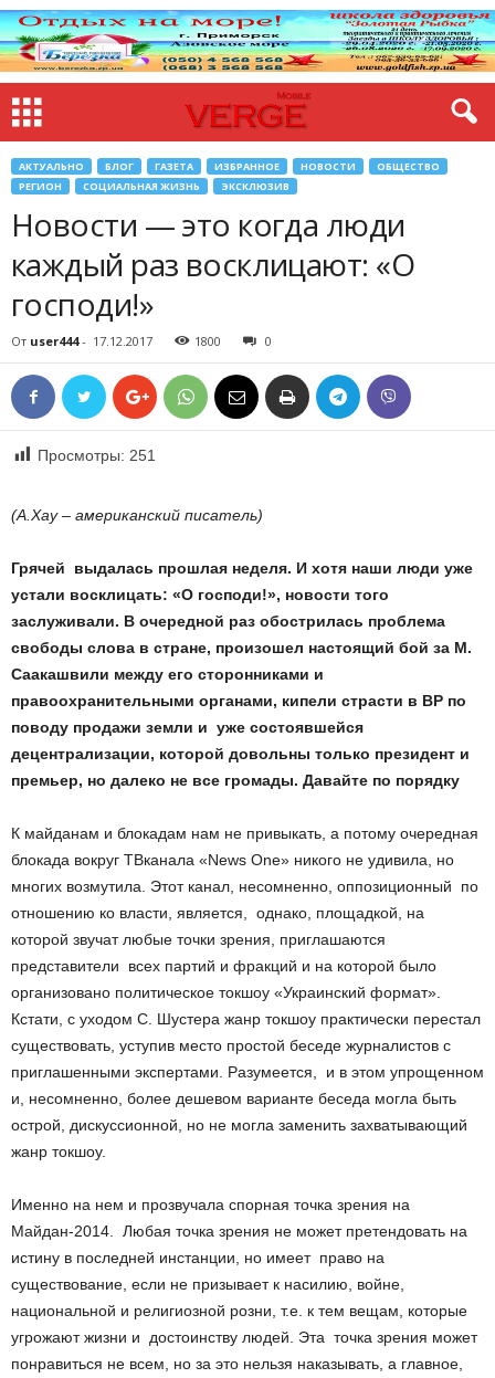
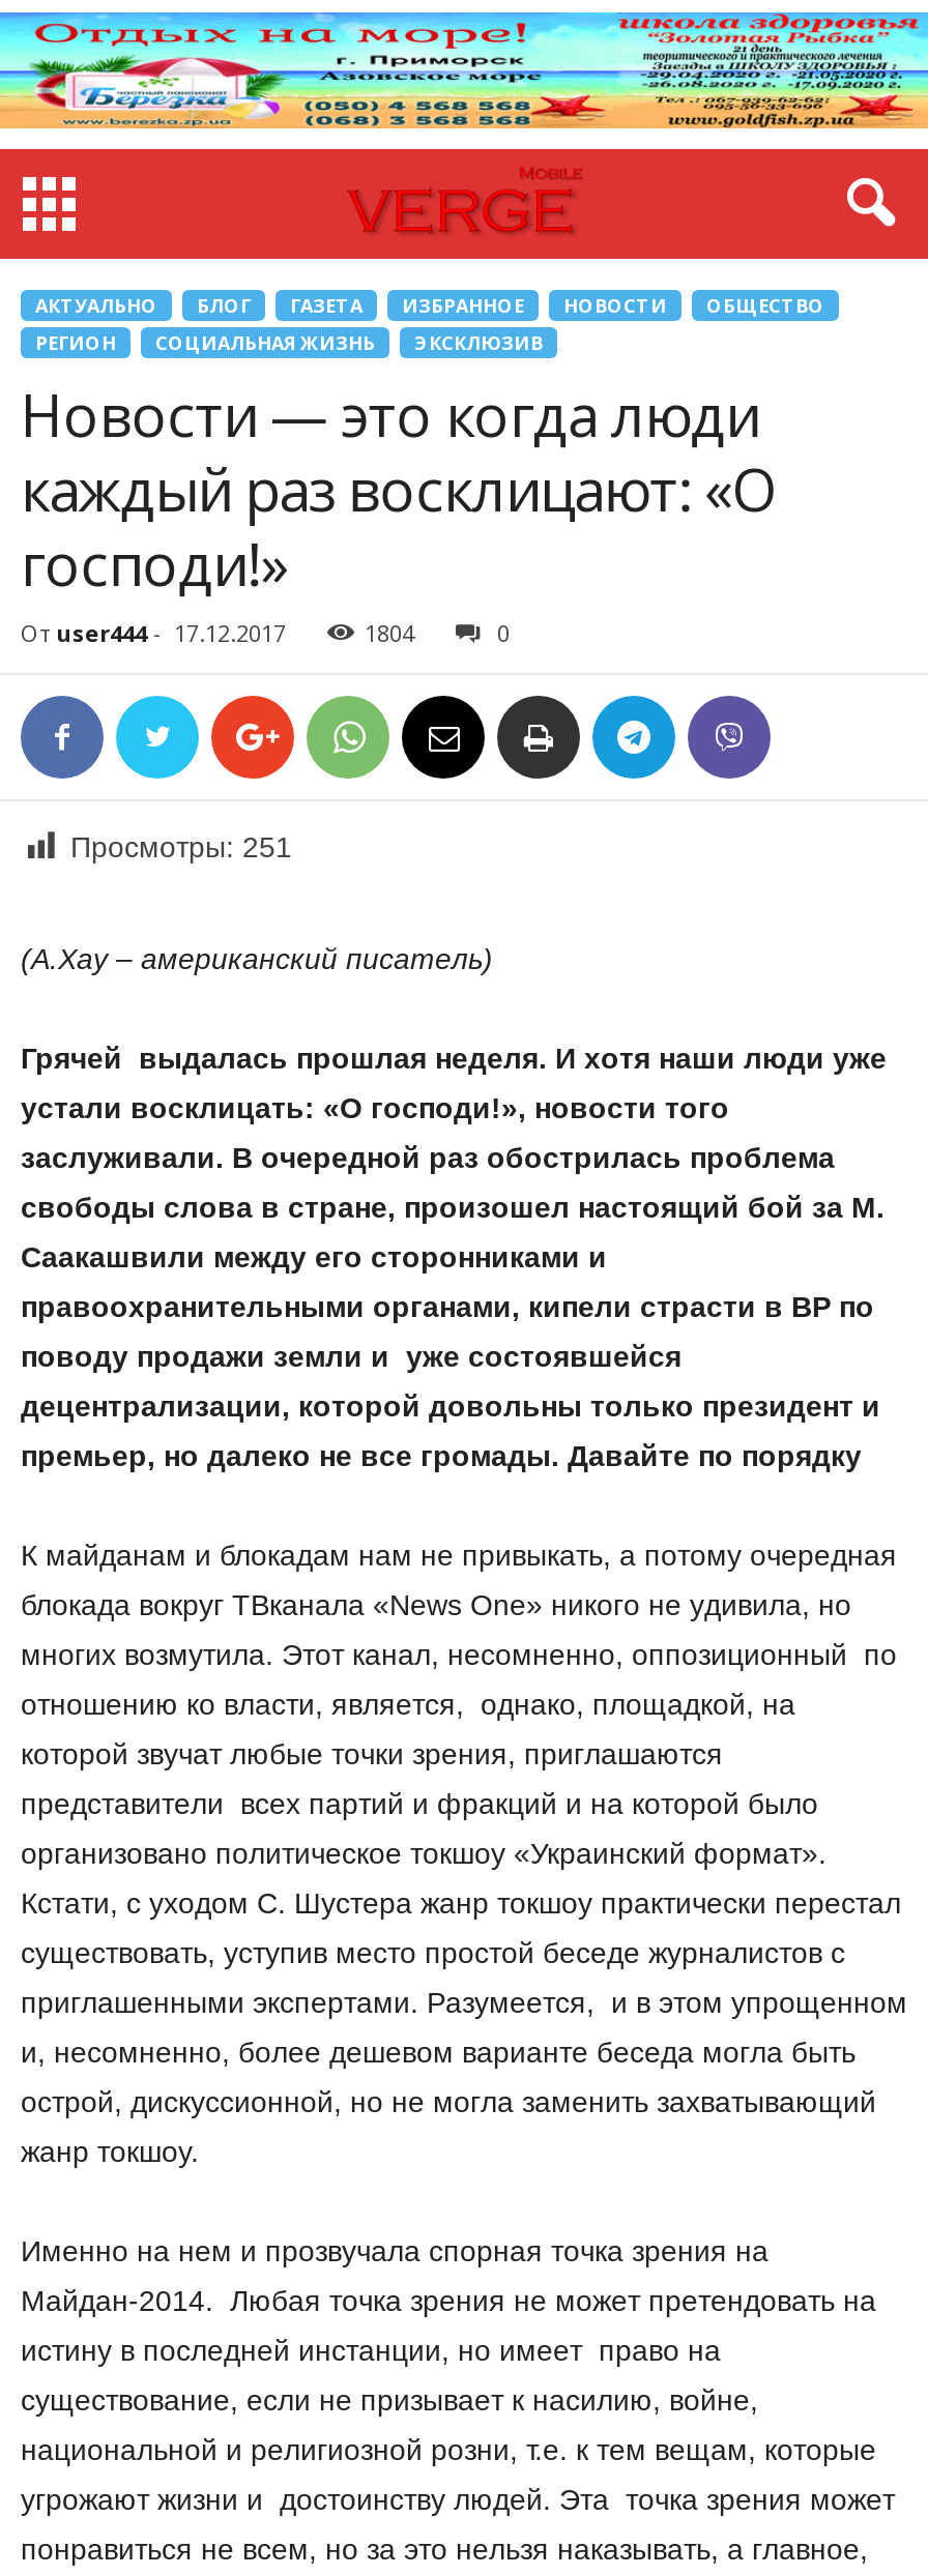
- 1800
+ 1804
